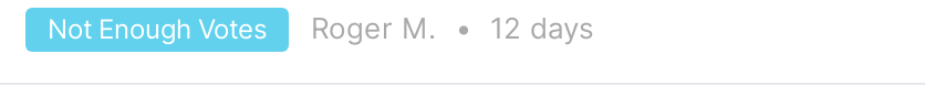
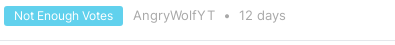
- Roger M. • 12 days
+ AngryWolfYT • 12 days
